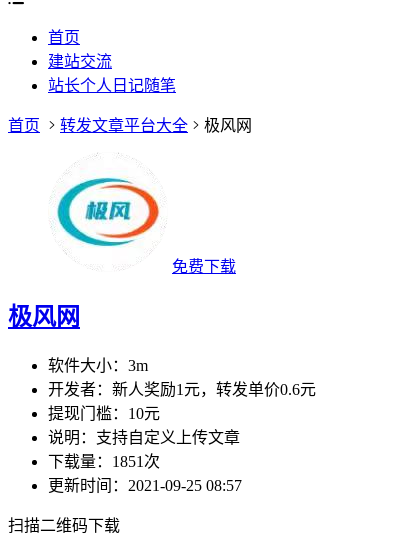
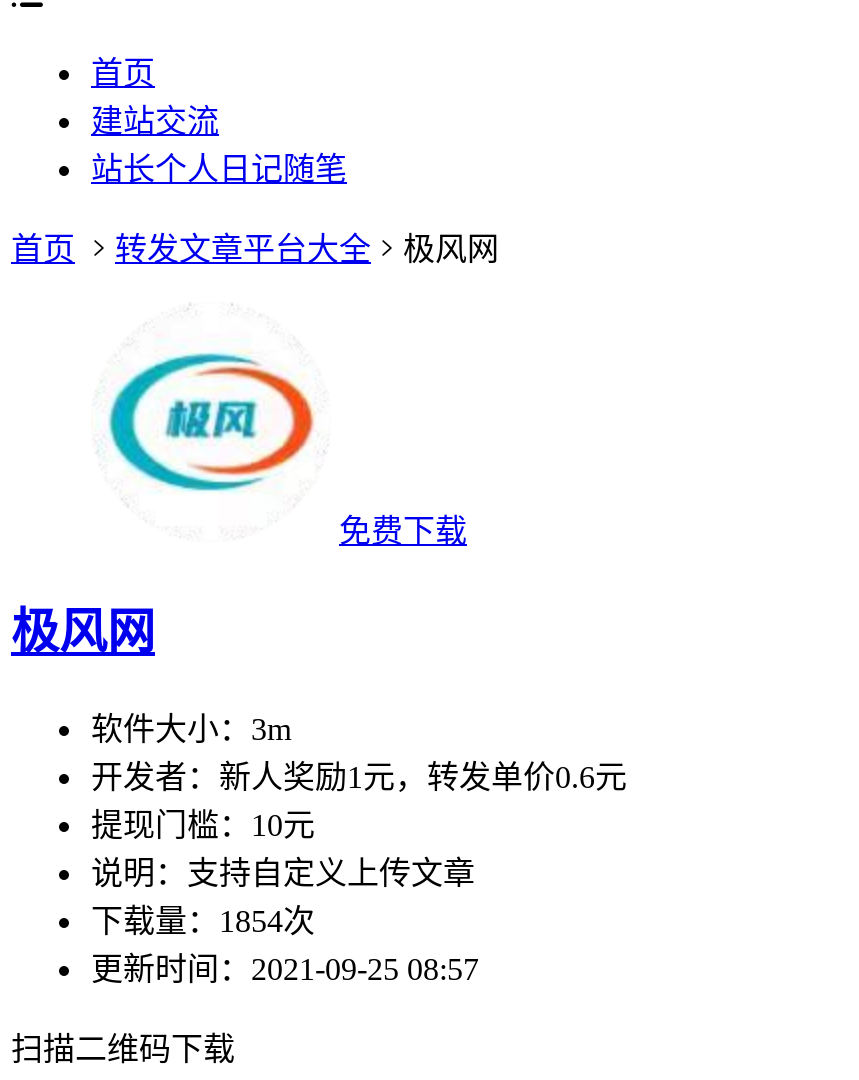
- 下载量：1851次
+ 下载量：1854次
